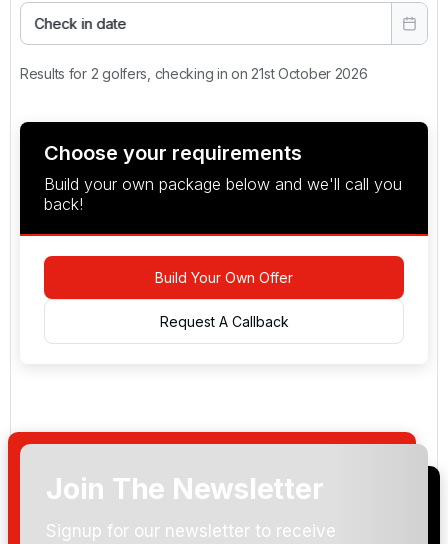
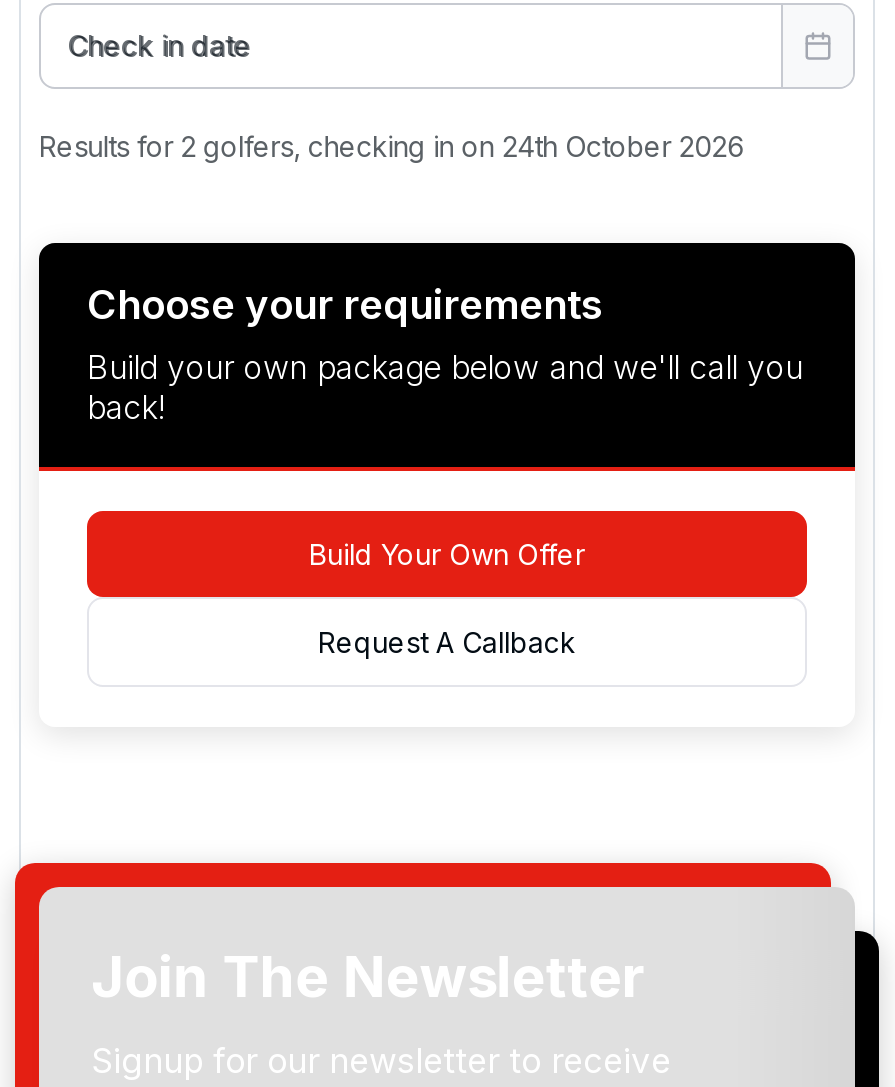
- Results for 2 golfers, checking in on 21st October 2026
+ Results for 2 golfers, checking in on 24th October 2026
